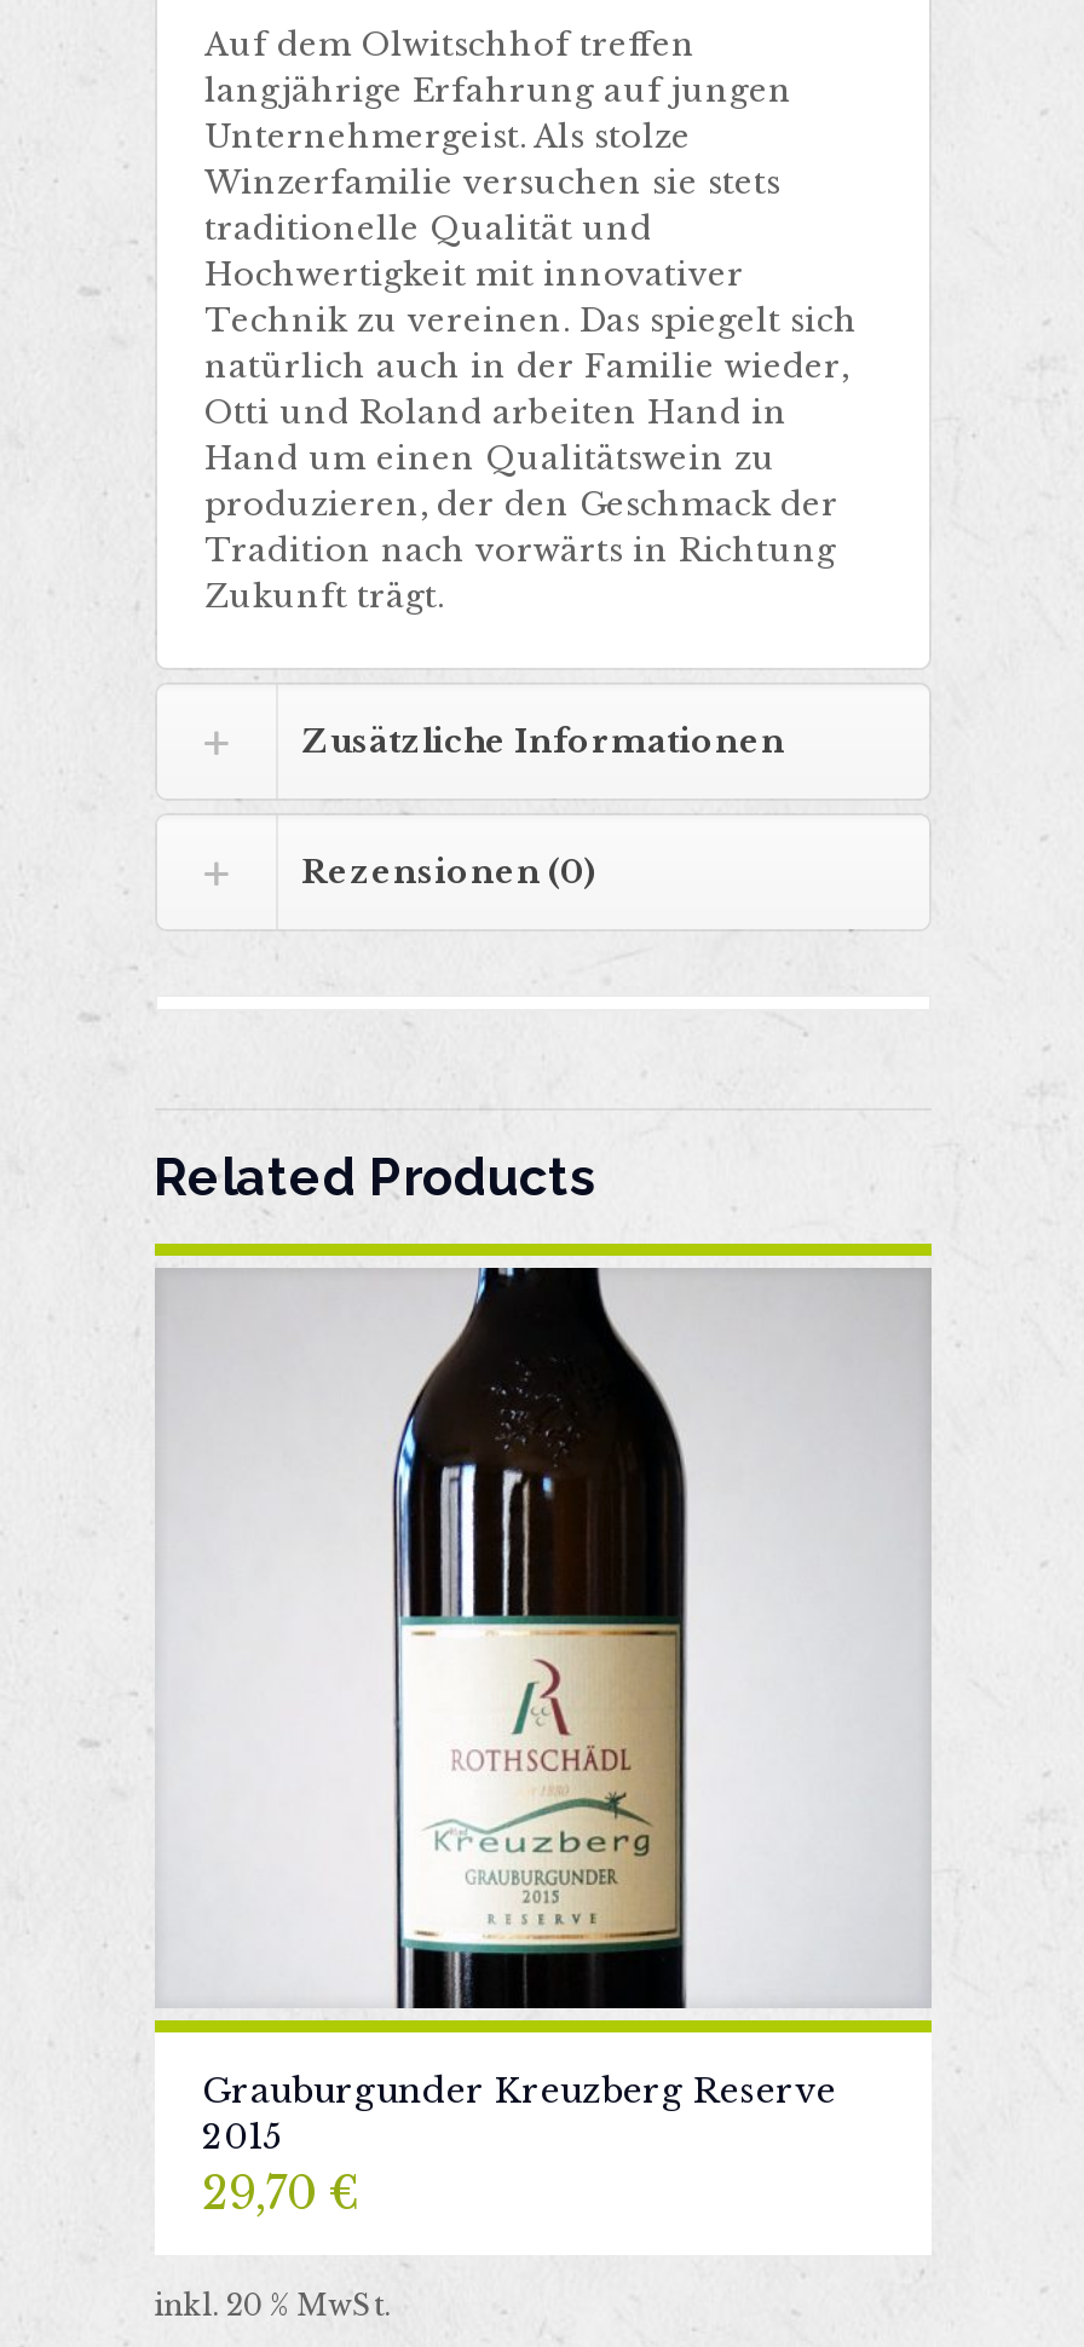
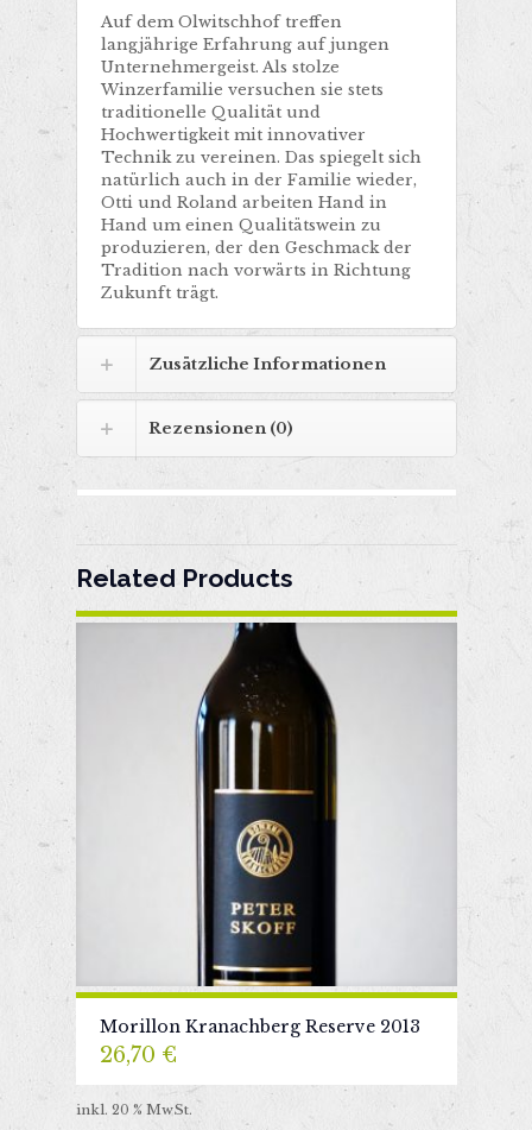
- [image]
- Grauburgunder Kreuzberg Reserve
- 2015
- 29,70 €
+ [image]
+ Morillon Kranachberg Reserve 2013
+ 26,70 €
